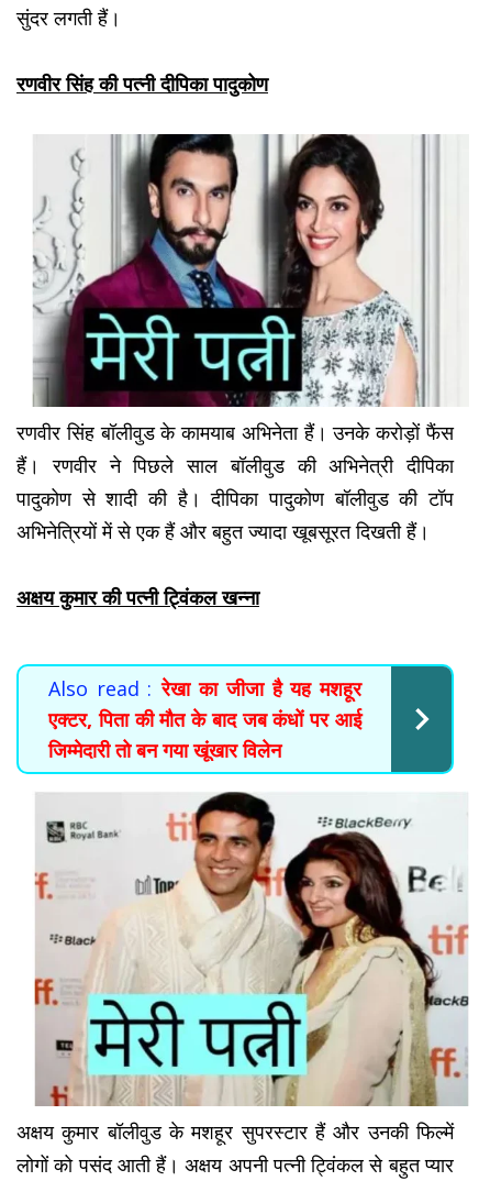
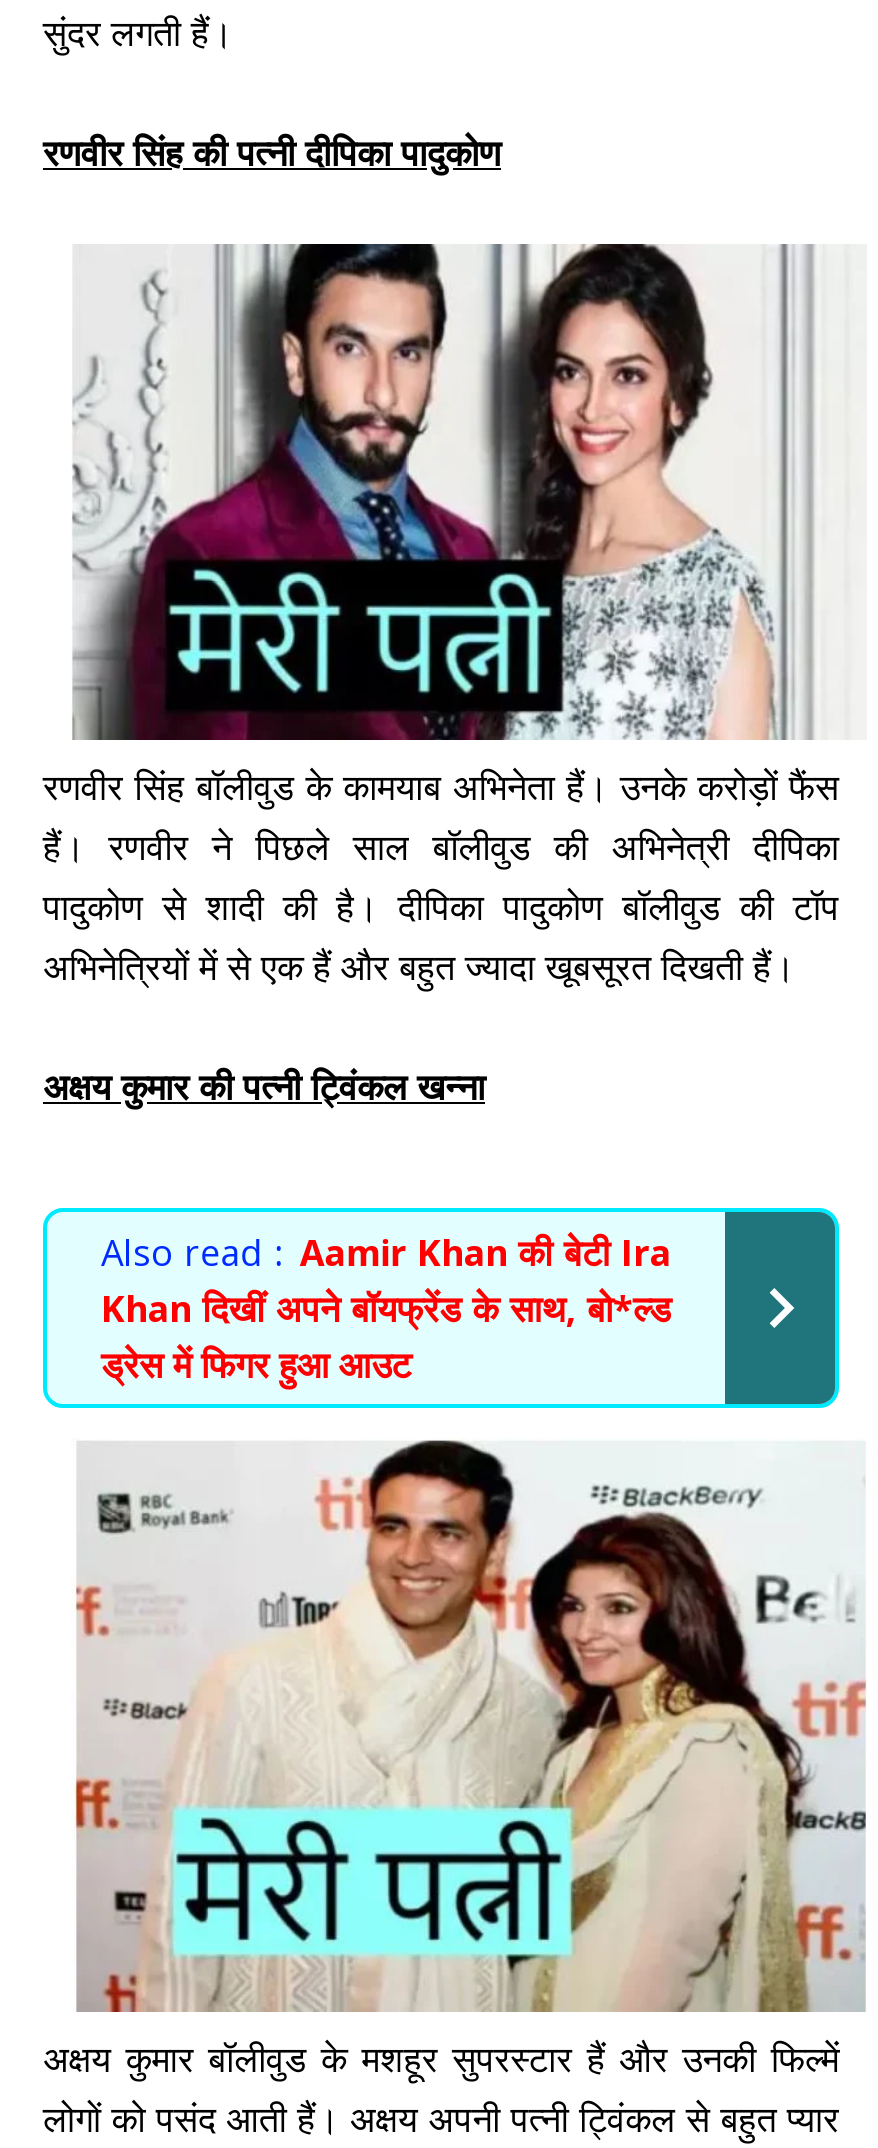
- Also read : रेखा का जीजा है यह मशहूर
- एक्टर, पिता की मौत के बाद जब कंधों पर आई
- जिम्मेदारी तो बन गया खूंखार विलेन
+ Also read : Aamir Khan की बेटी Ira
+ Khan दिखीं अपने बॉयफ्रेंड के साथ, बो*ल्ड
+ ड्रेस में फिगर हुआ आउट
